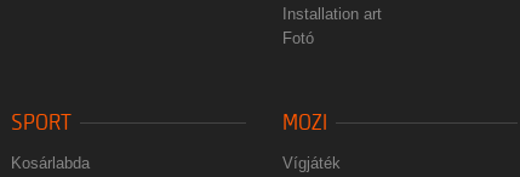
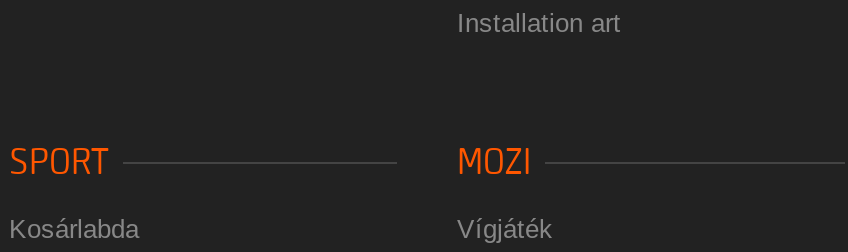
- Fotó
